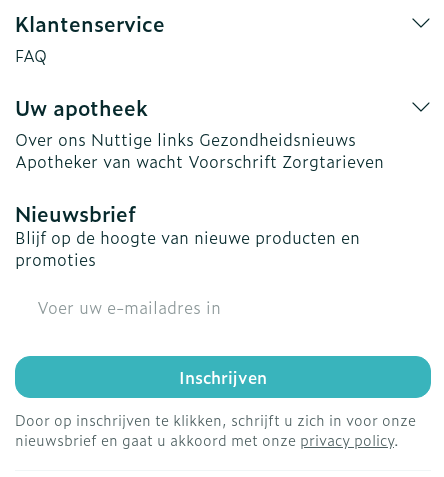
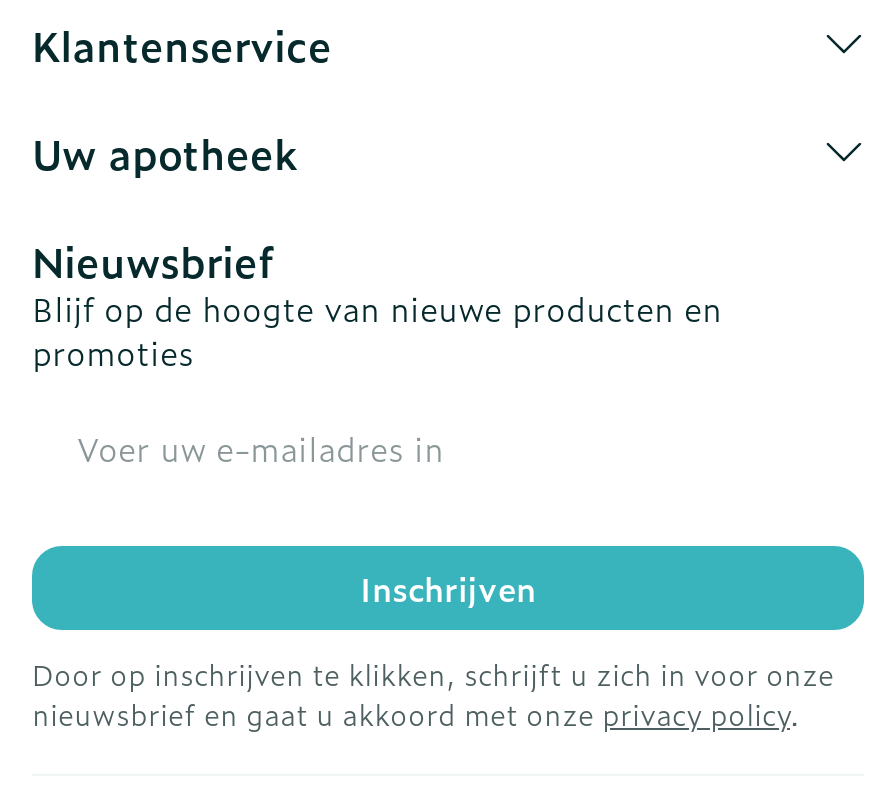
- FAQ

- Over ons Nuttige links Gezondheidsnieuws
- Apotheker van wacht Voorschrift Zorgtarieven
